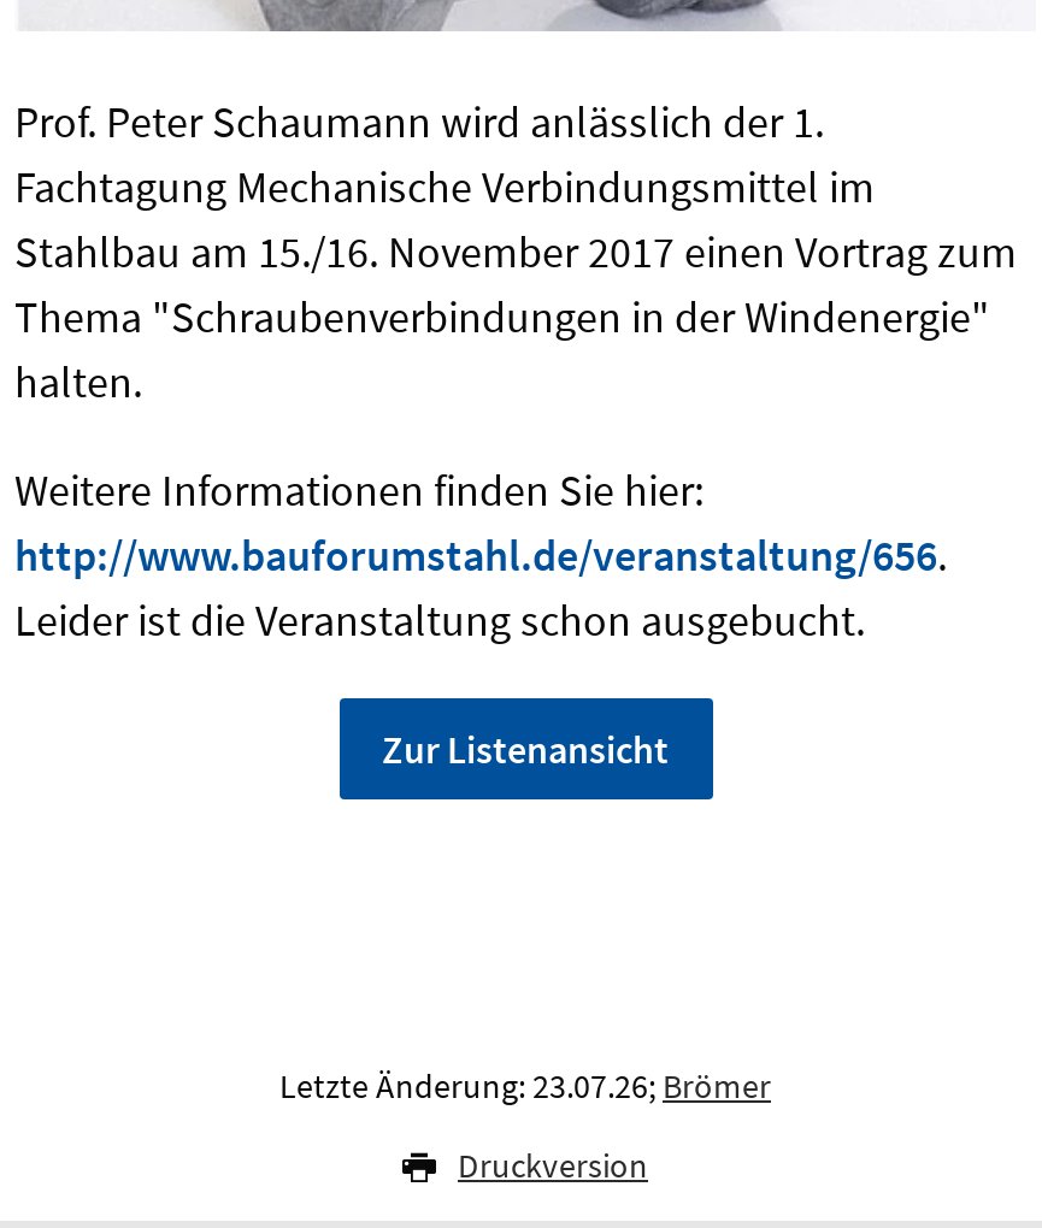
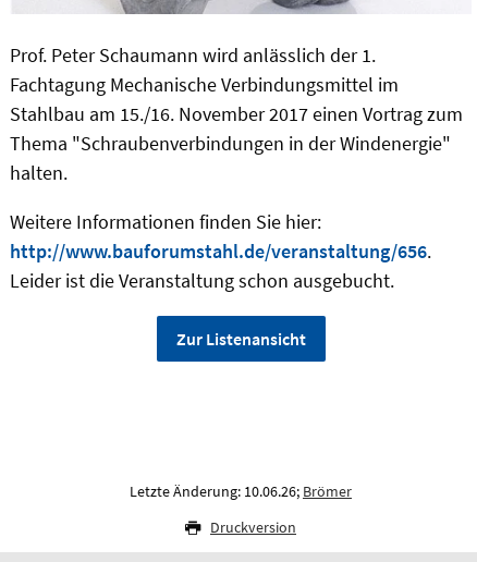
- Letzte Änderung: 23.07.26; Brömer
+ Letzte Änderung: 10.06.26; Brömer
